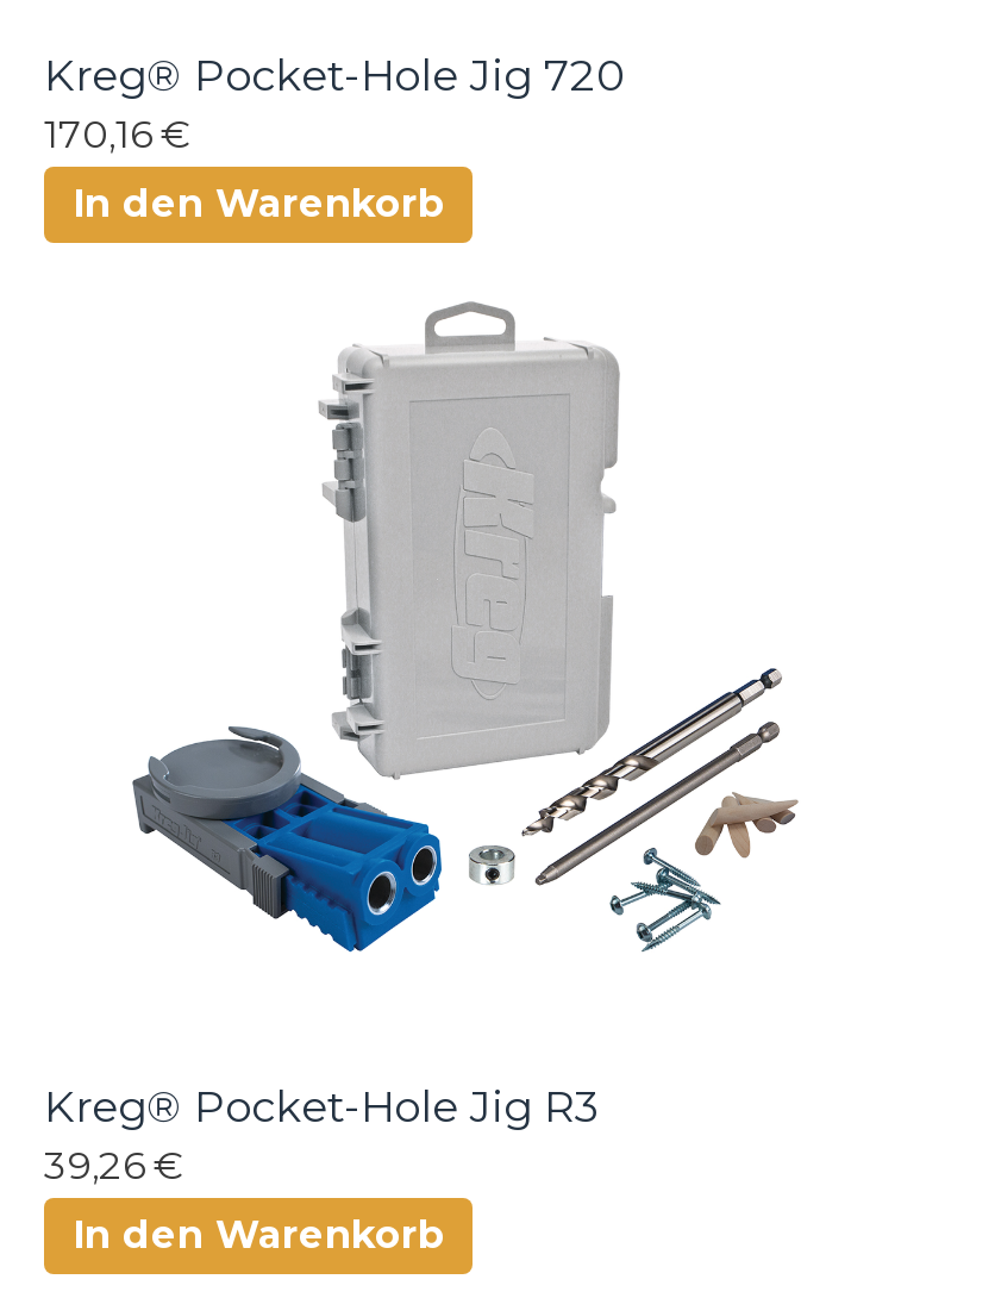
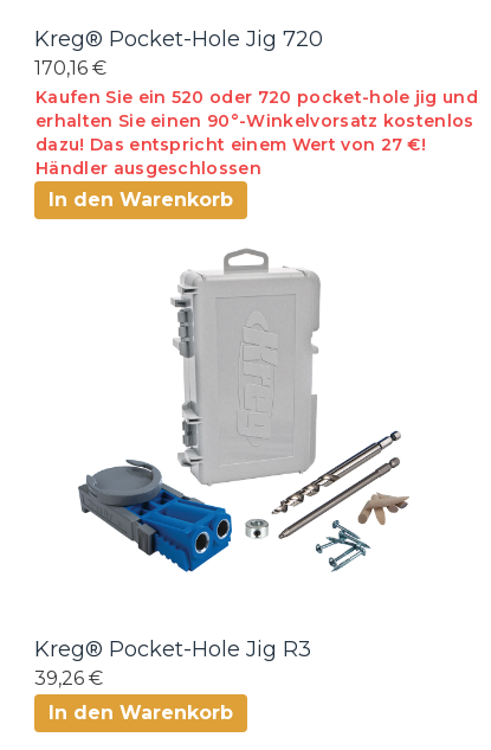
+ Kaufen Sie ein 520 oder 720 pocket-hole jig und
+ erhalten Sie einen 90°-Winkelvorsatz kostenlos
+ dazu! Das entspricht einem Wert von 27 €!
+ Händler ausgeschlossen
